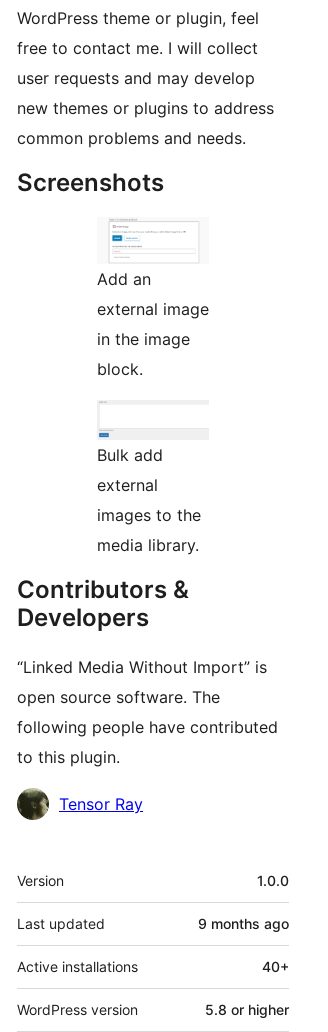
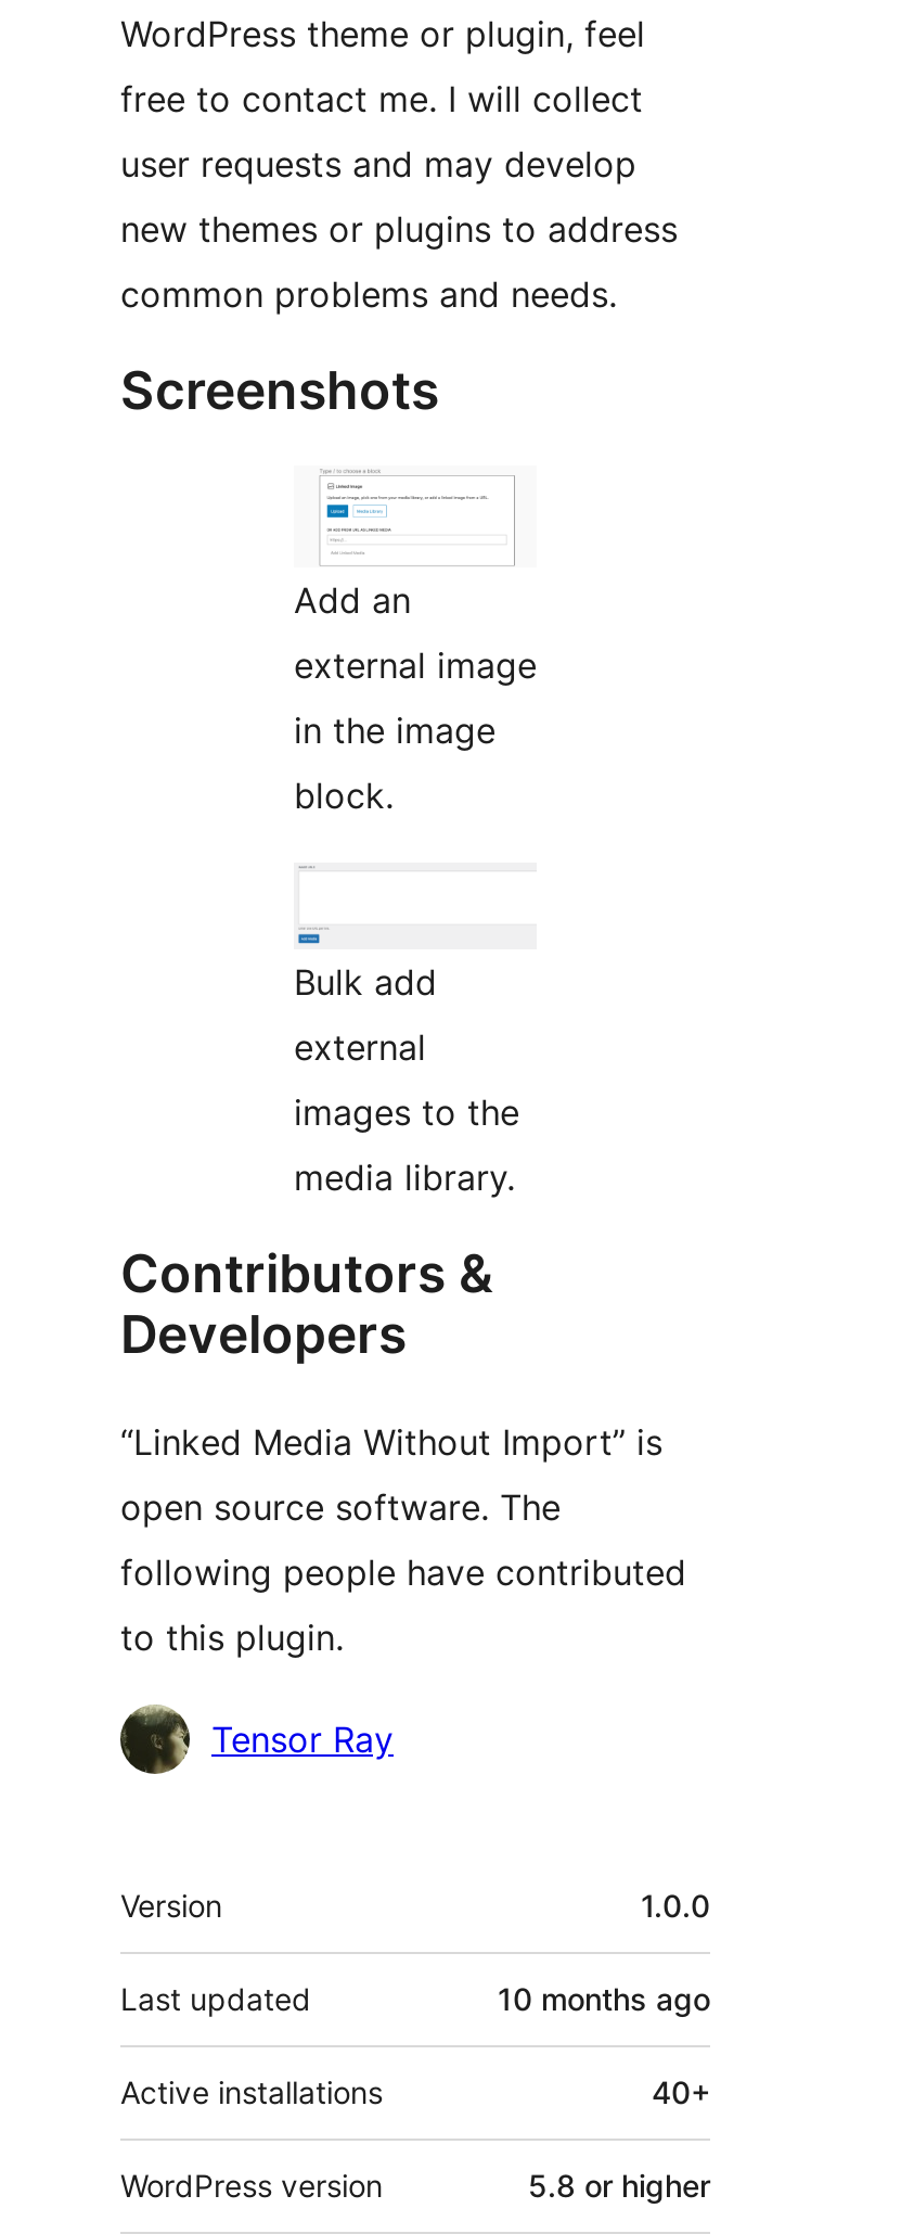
- 9 months ago
+ 10 months ago
